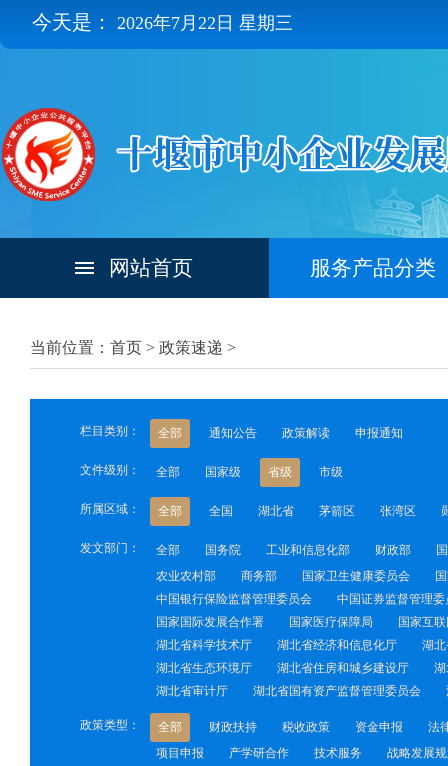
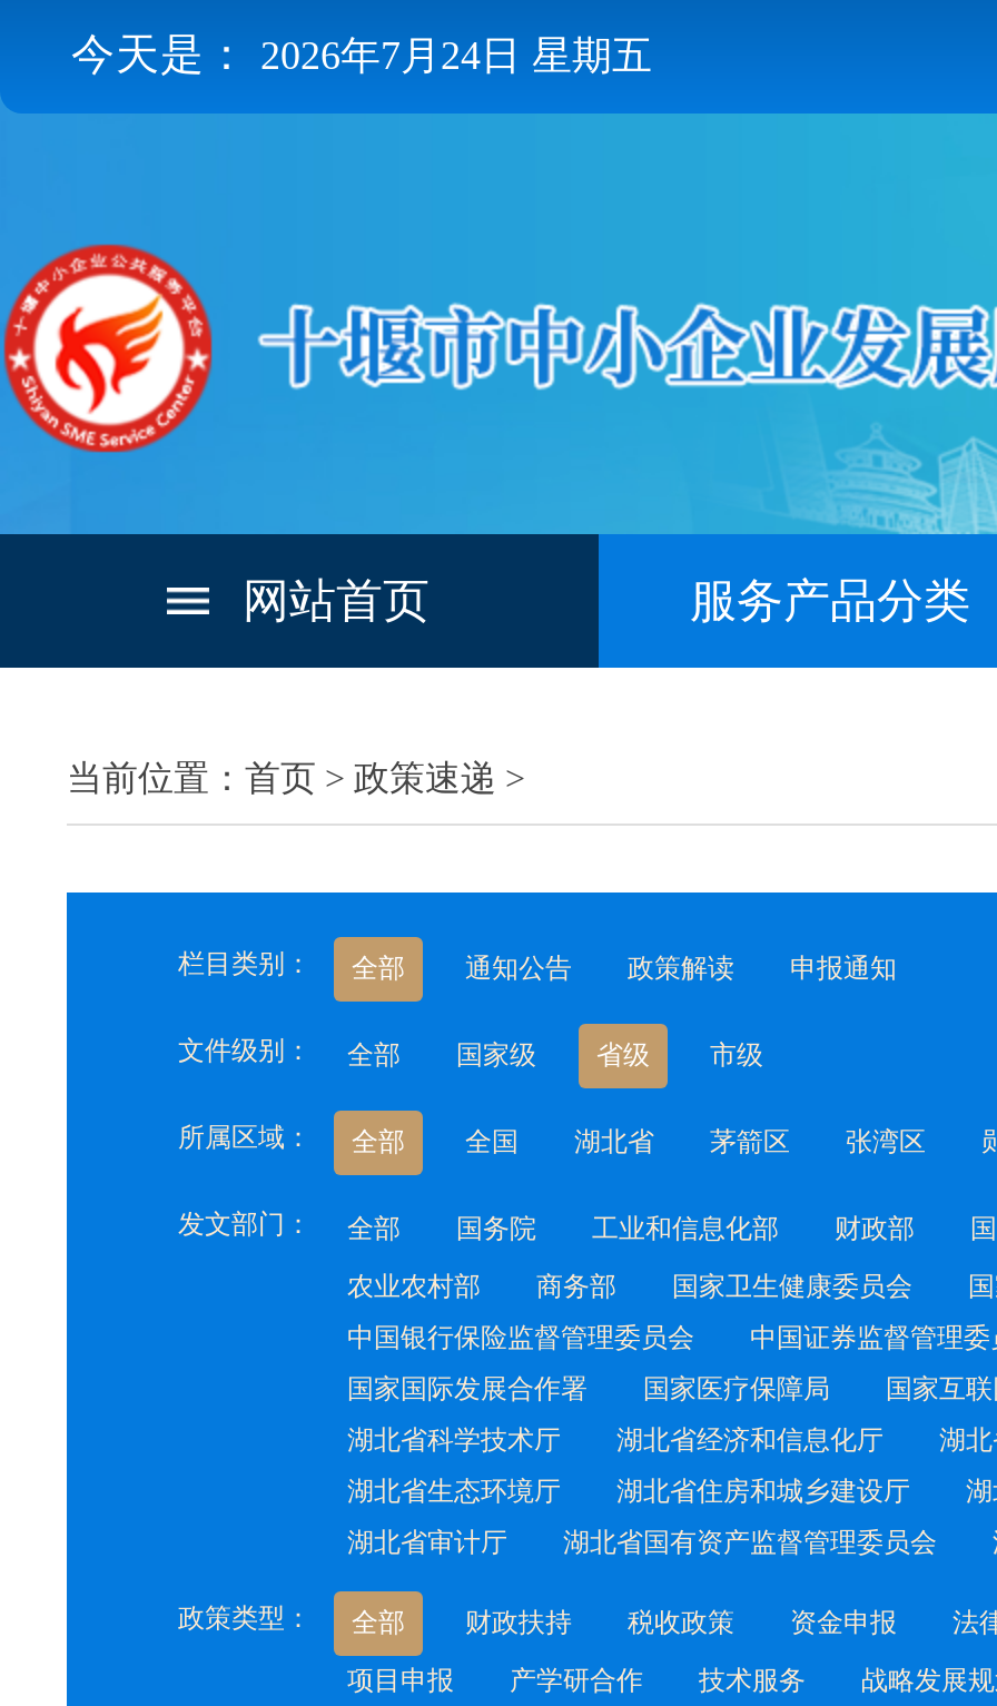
- 今天是：2026年7月22日 星期三
+ 今天是：2026年7月24日 星期五
